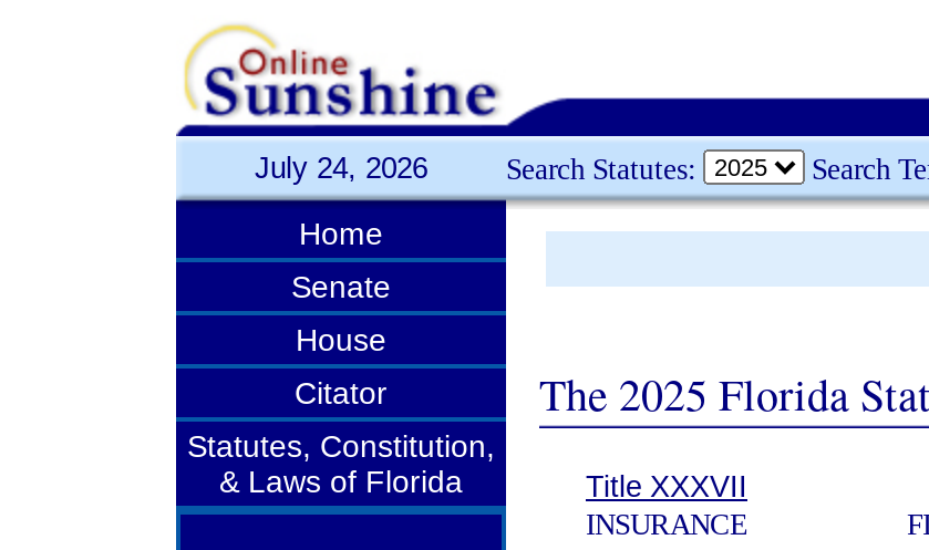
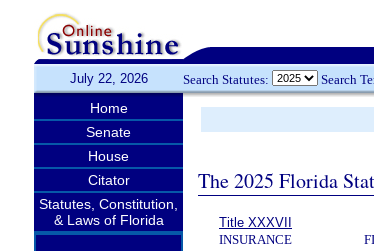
- July 24, 2026
+ July 22, 2026
